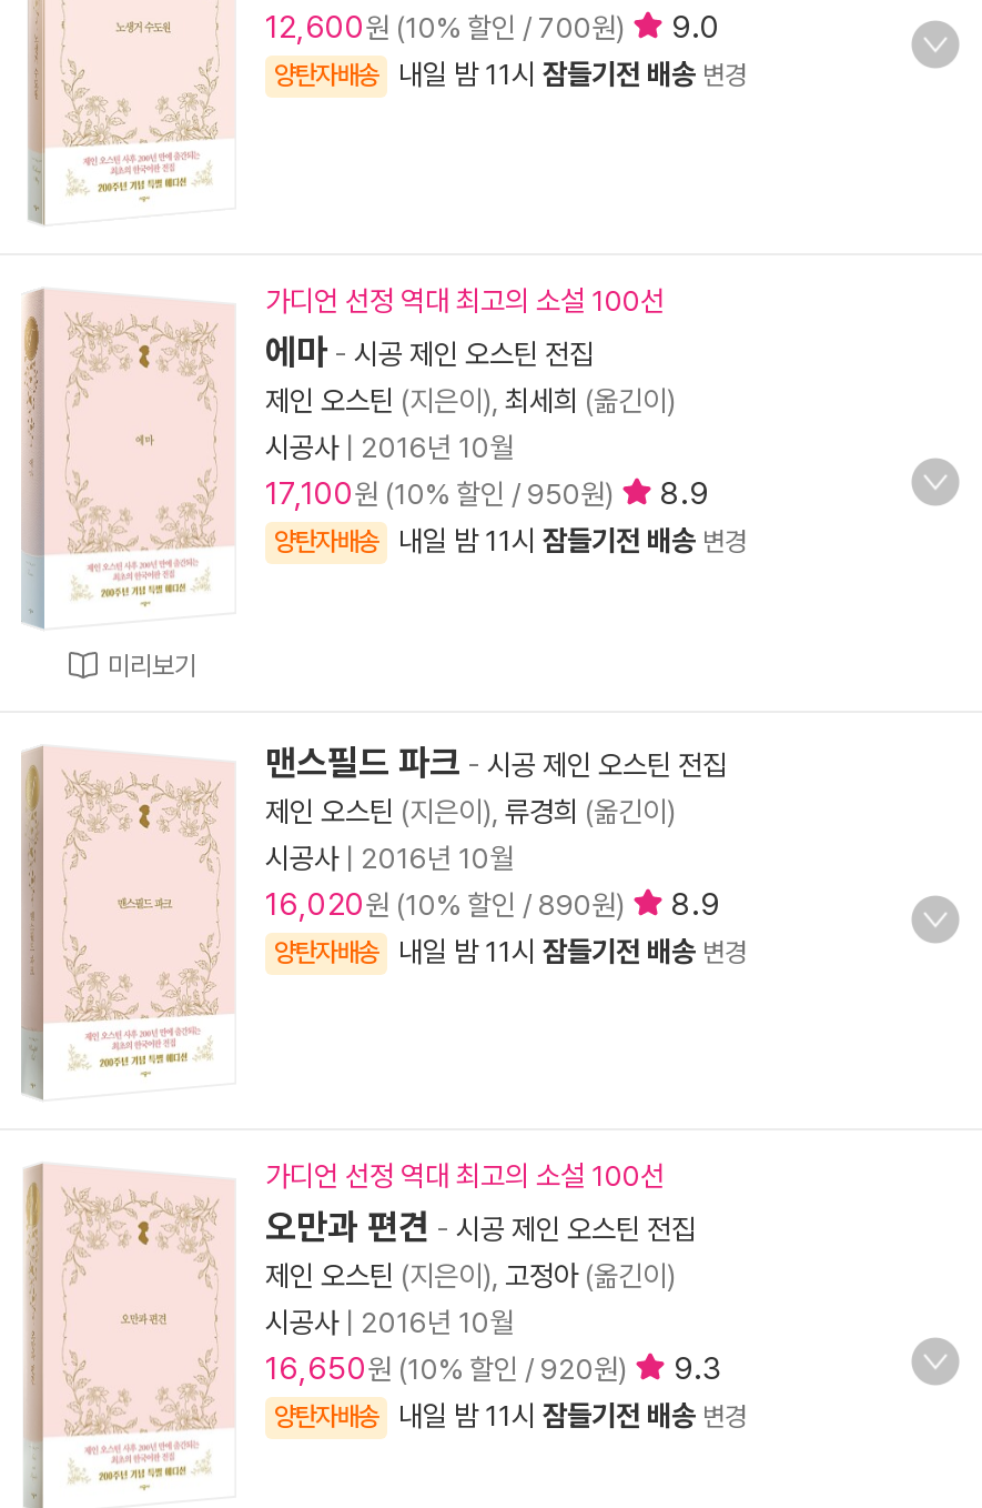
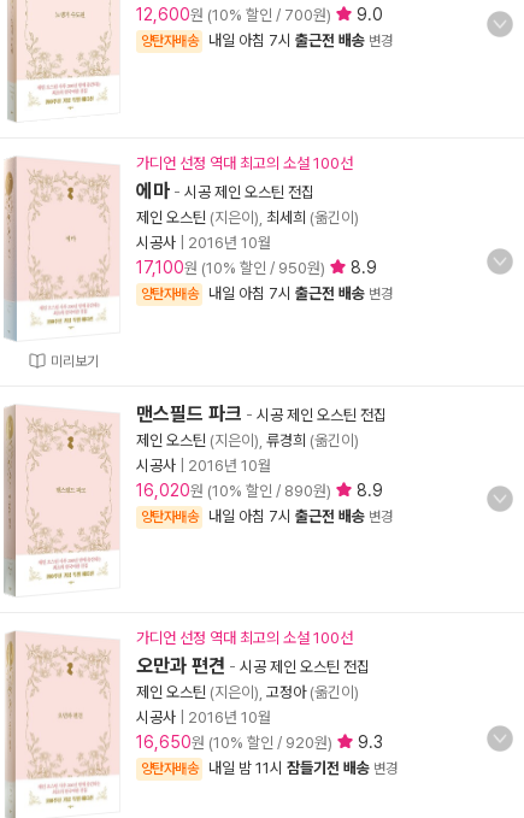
- 내일 밤 11시 잠들기전 배송 변경
+ 내일 아침 7시 출근전 배송 변경

- 내일 밤 11시 잠들기전 배송 변경
+ 내일 아침 7시 출근전 배송 변경

- 내일 밤 11시 잠들기전 배송 변경
+ 내일 아침 7시 출근전 배송 변경
